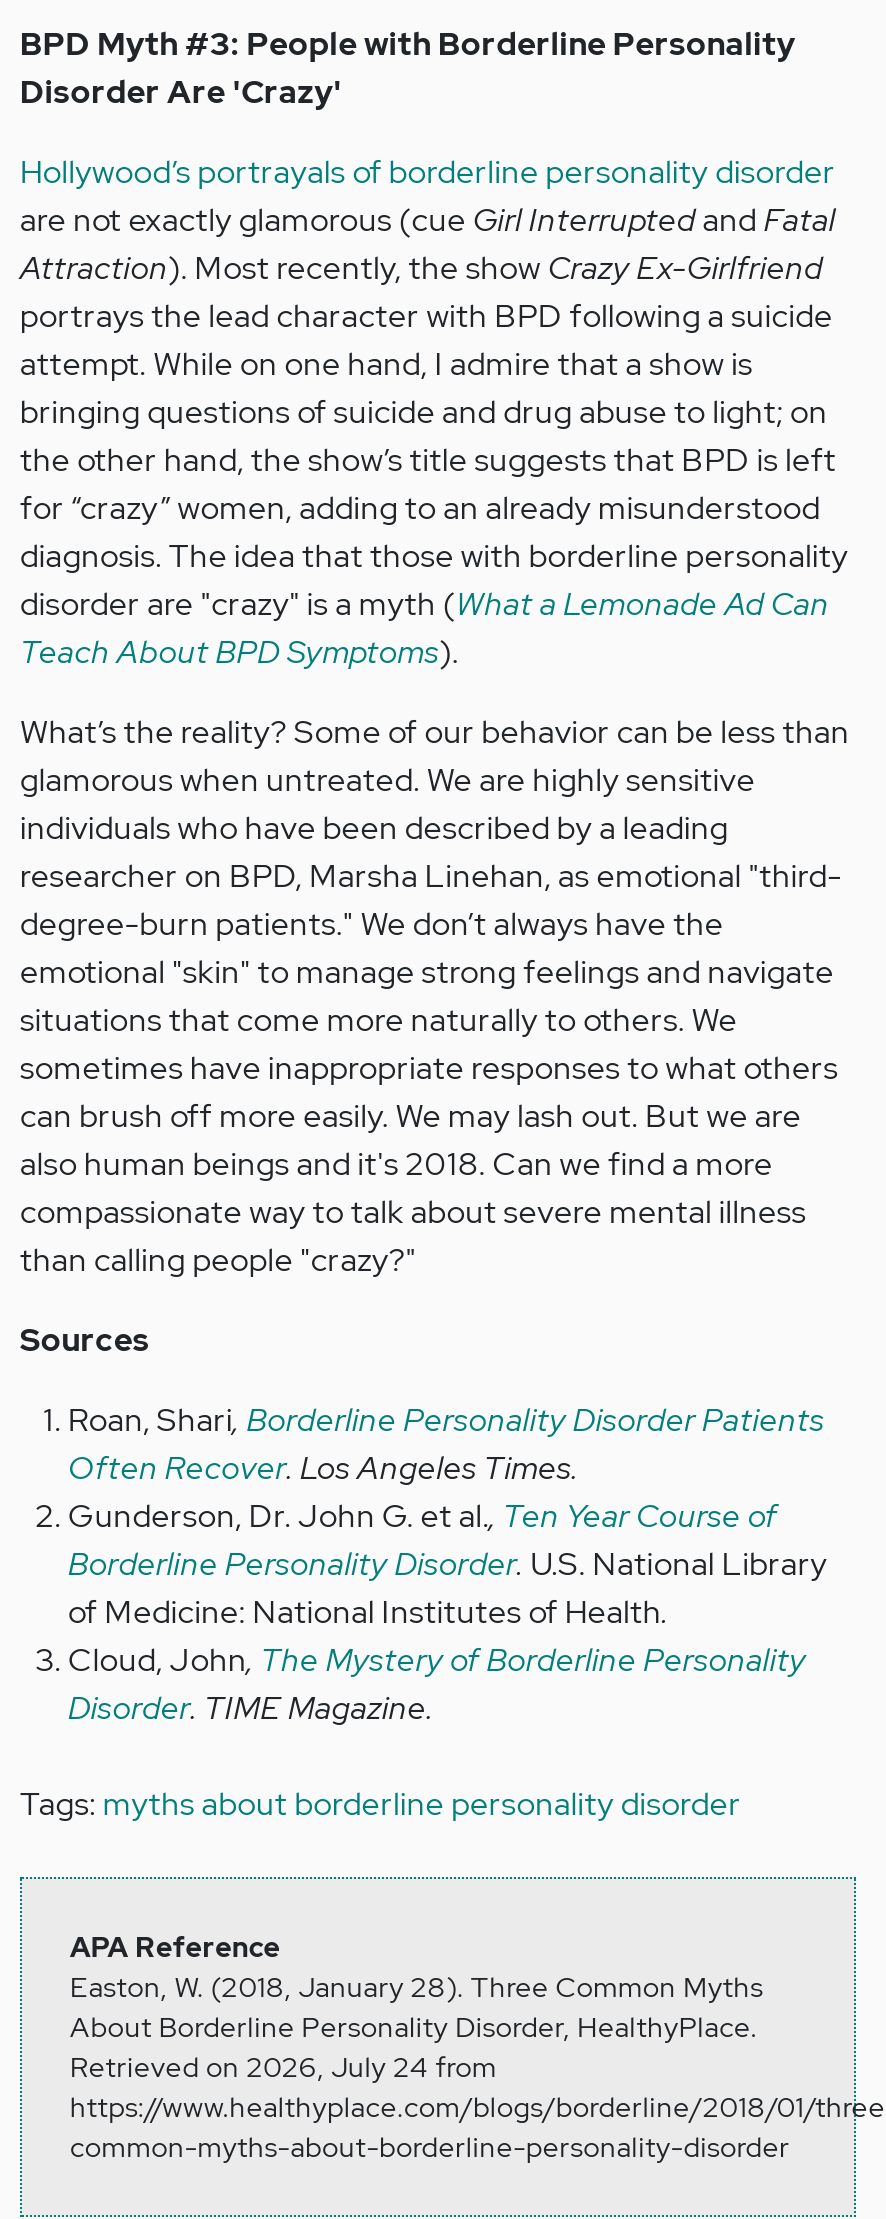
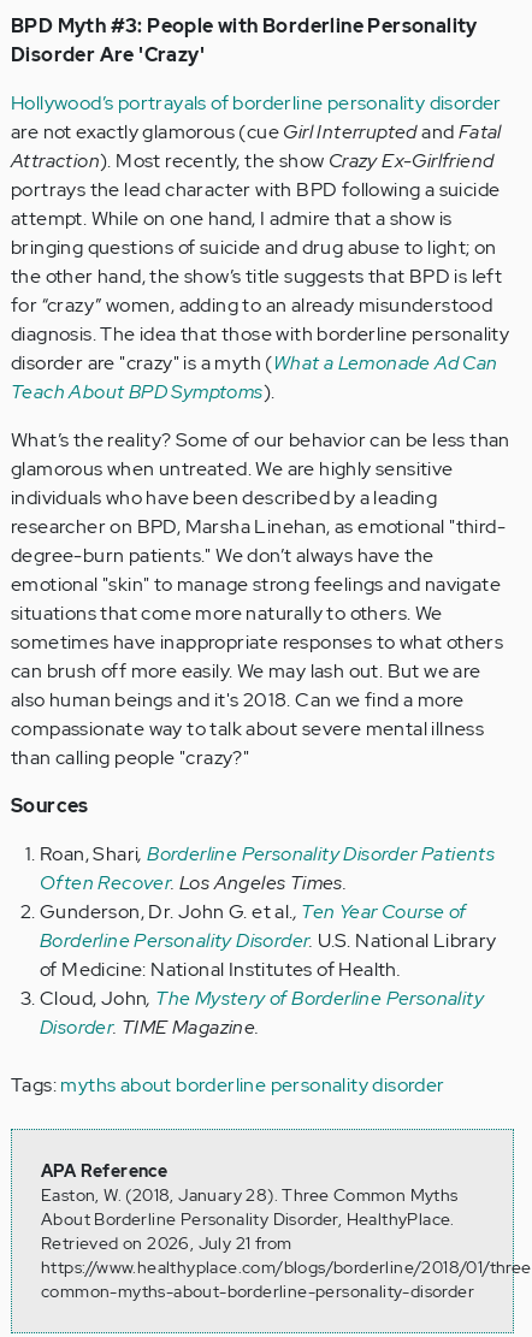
- Retrieved on 2026, July 24 from
+ Retrieved on 2026, July 21 from
